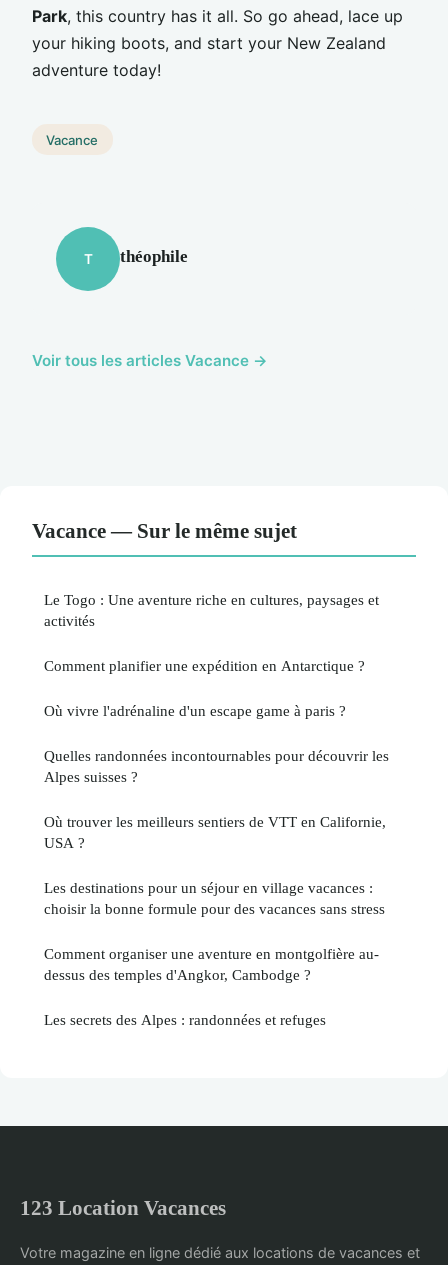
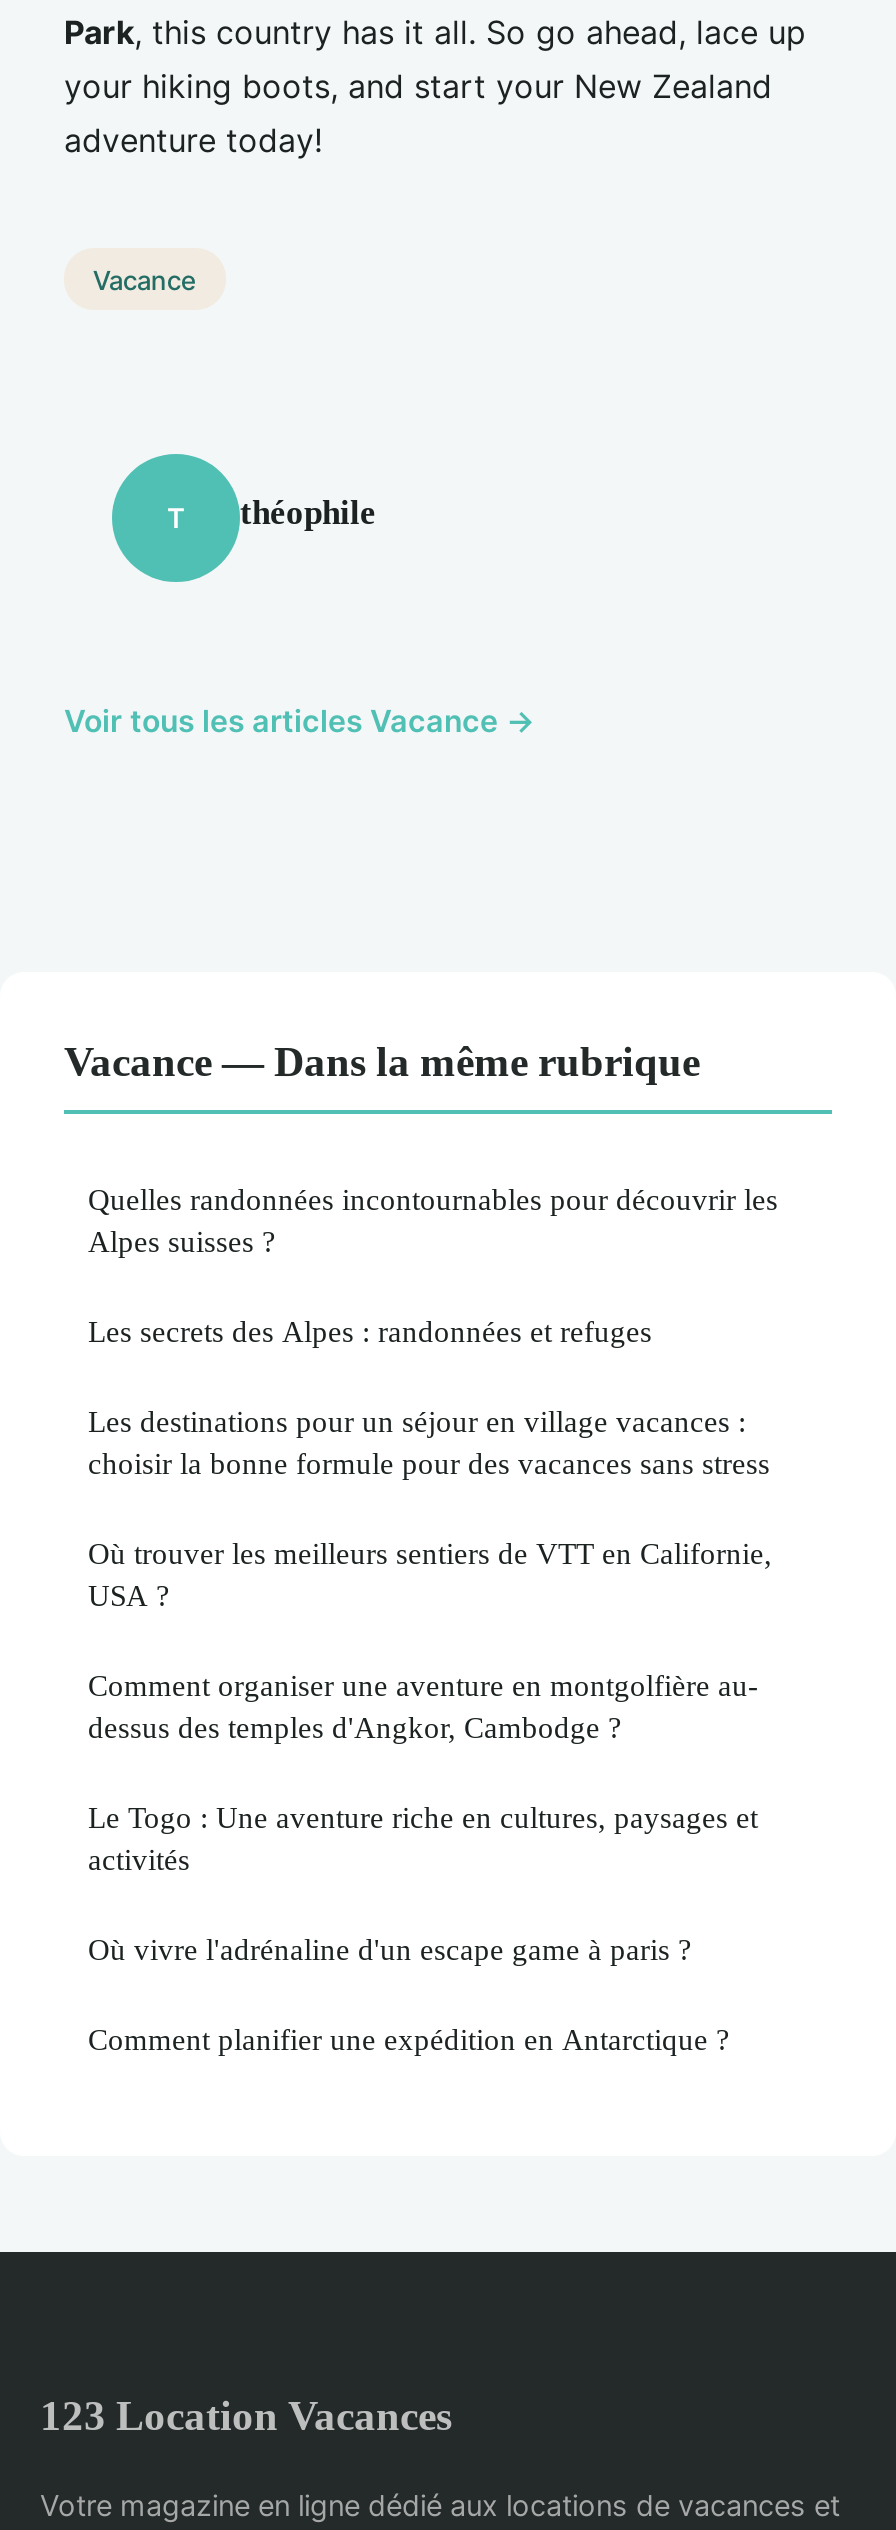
- Vacance — Sur le même sujet
+ Vacance — Dans la même rubrique

moved down: Le Togo : Une aventure riche en cultures, paysages et | activités

moved down: Comment planifier une expédition en Antarctique ?

moved up: Où vivre l'adrénaline d'un escape game à paris ?

moved up: Quelles randonnées incontournables pour découvrir les | Alpes suisses ? | Où trouver les meilleurs sentiers de VTT en Californie, | ... | dessus des temples d'Angkor, Cambodge ? | Les secrets des Alpes : randonnées et refuges
